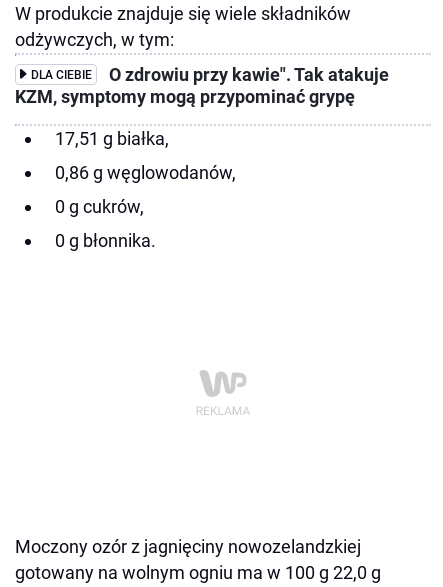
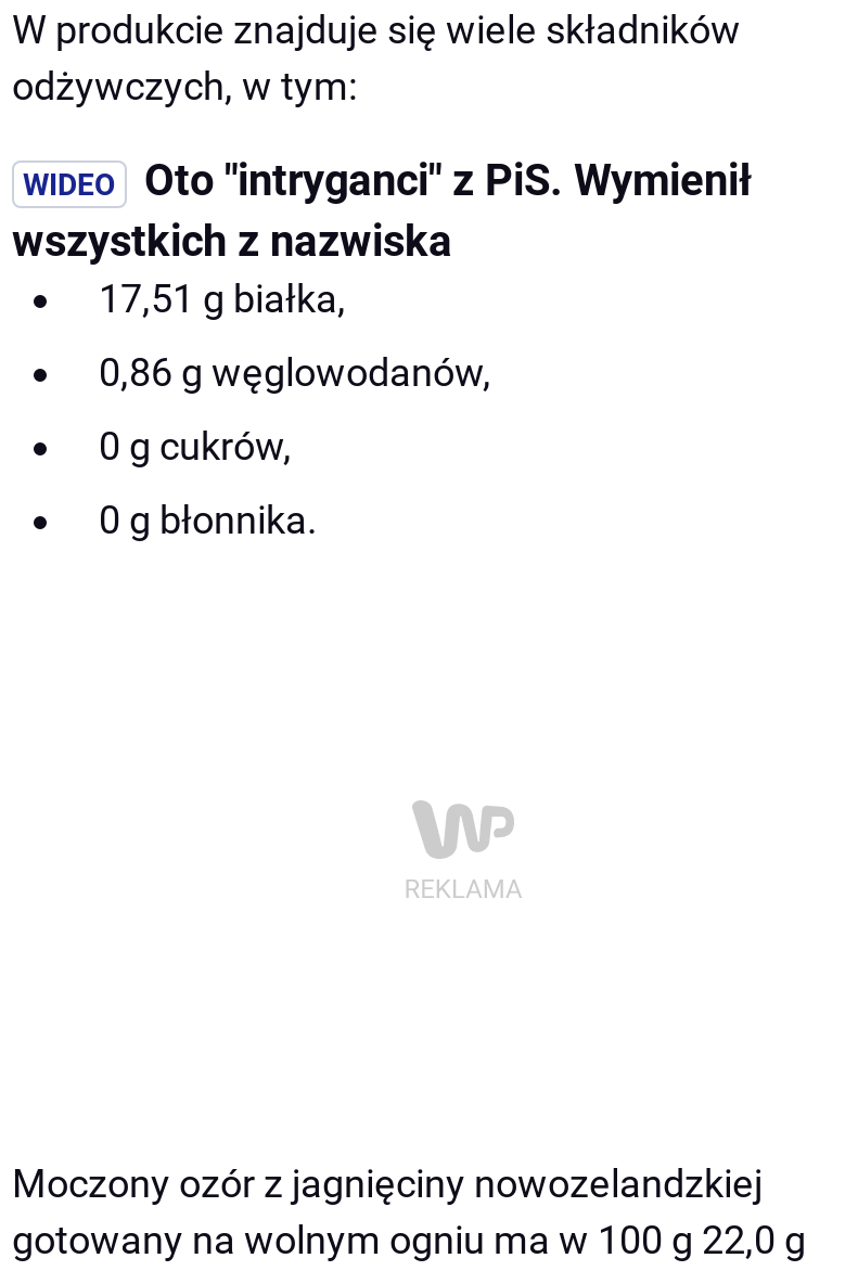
- DLA CIEBIE
- O zdrowiu przy kawie". Tak atakuje
- KZM, symptomy mogą przypominać grypę
+ Oto "intryganci" z PiS. Wymienił
+ wszystkich z nazwiska
